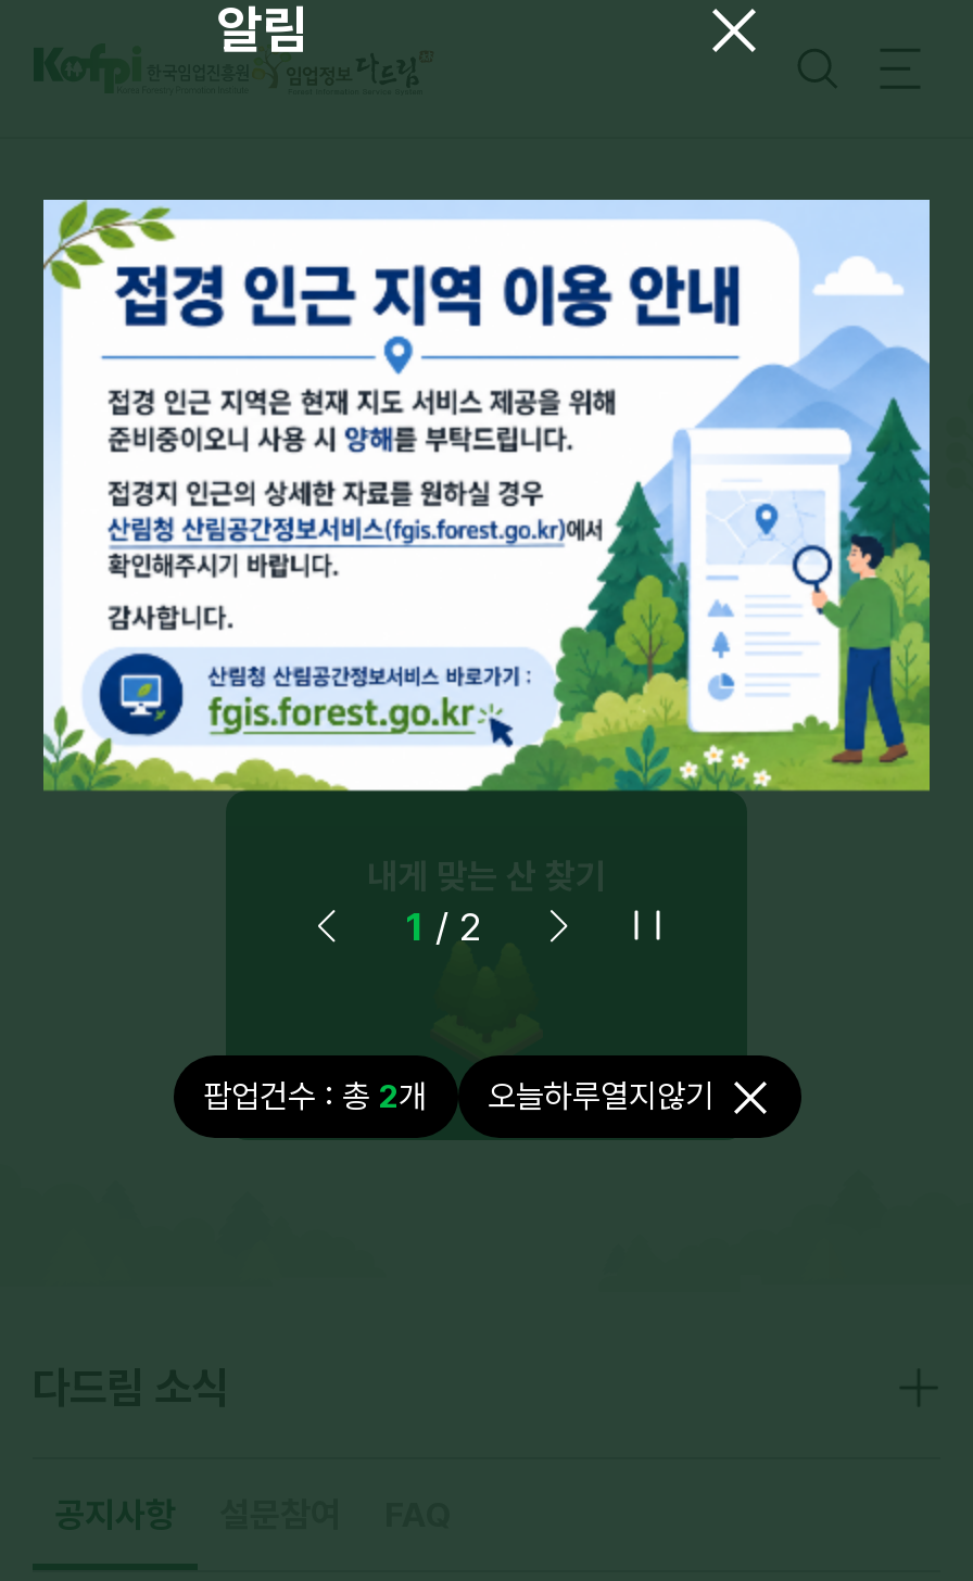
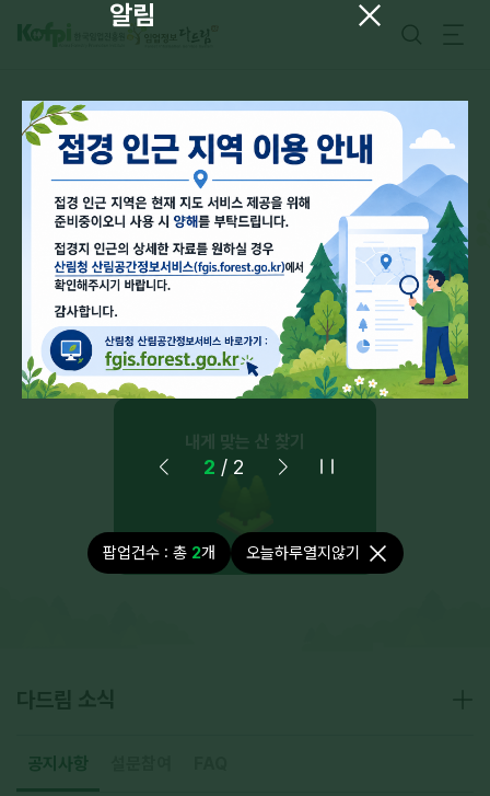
- 1 / 2
+ 2 / 2
